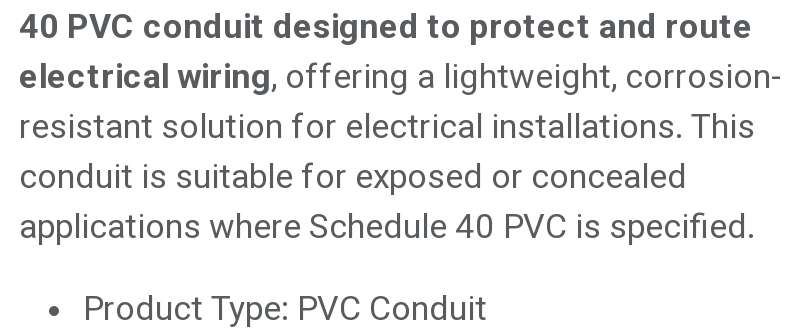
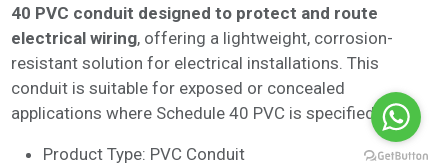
+ [image]
